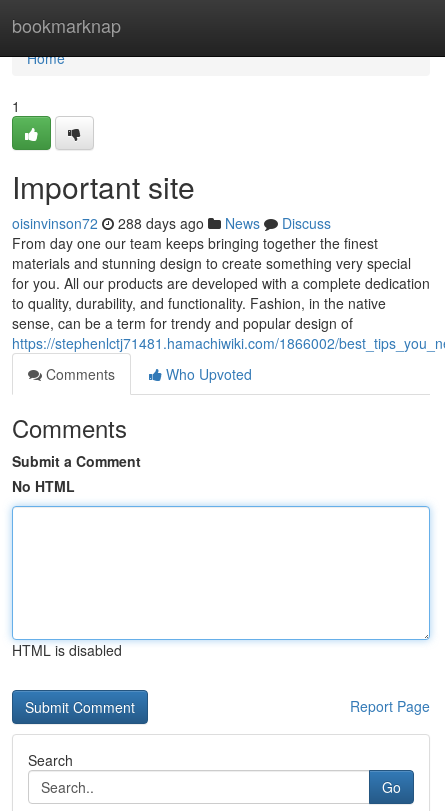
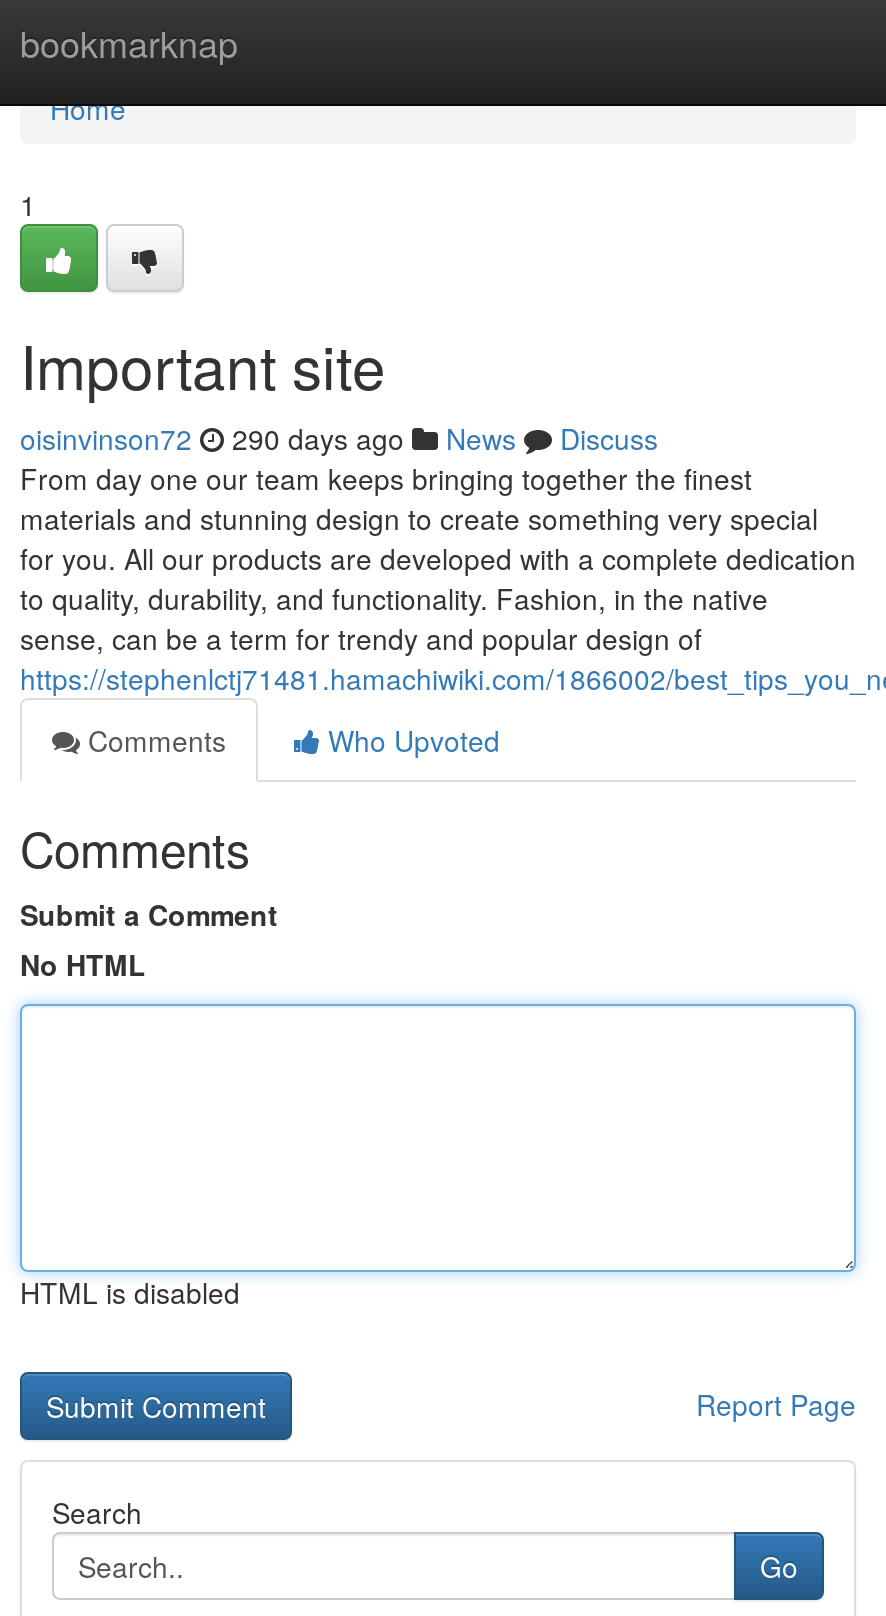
- oisinvinson72 288 days ago News Discuss
+ oisinvinson72 290 days ago News Discuss
